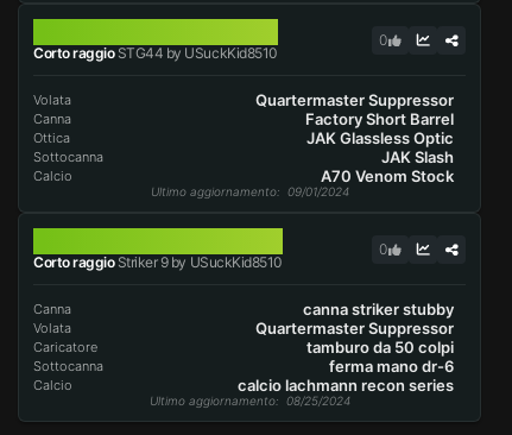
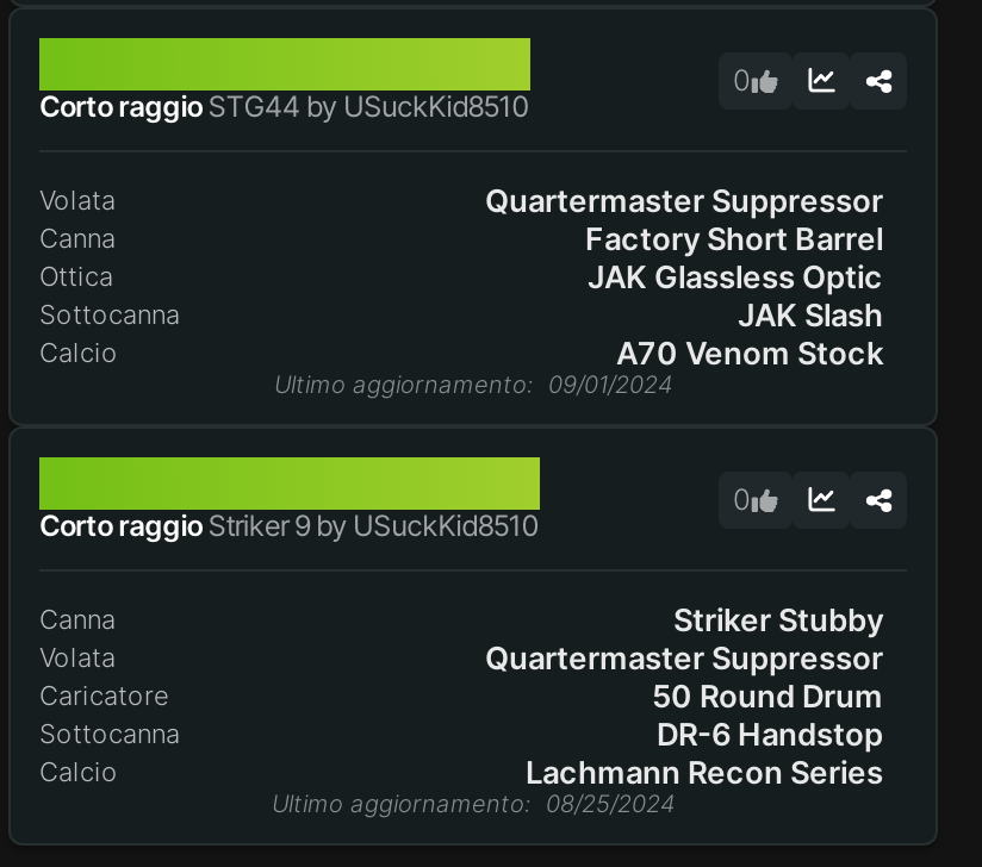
- canna striker stubby
+ Striker Stubby

- tamburo da 50 colpi
+ 50 Round Drum

- ferma mano dr-6
+ DR-6 Handstop

- calcio lachmann recon series
+ Lachmann Recon Series
